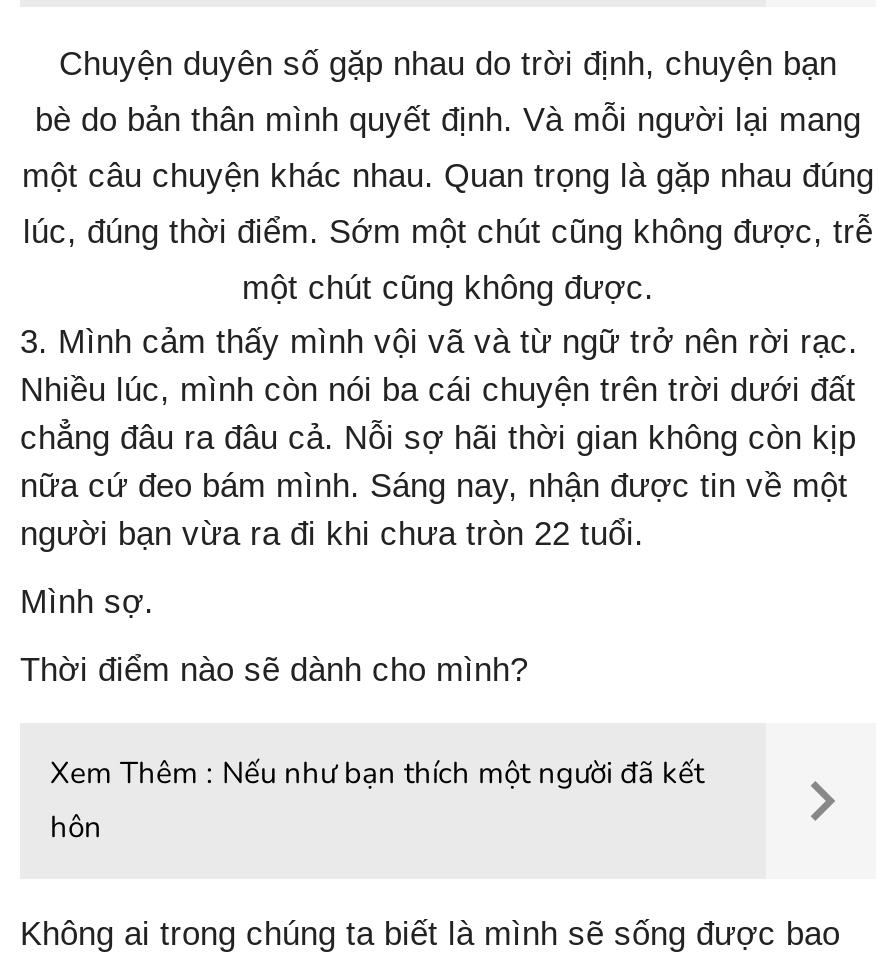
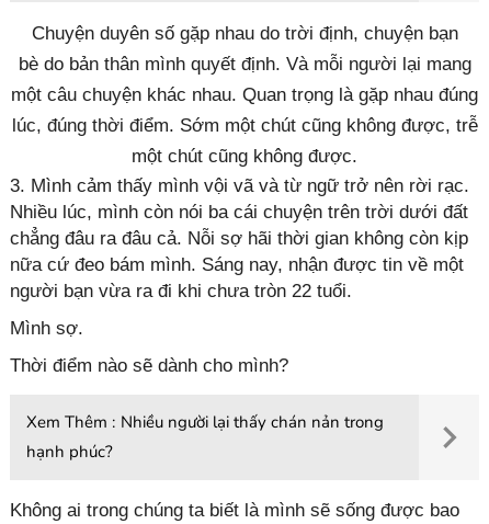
- Xem Thêm : Nếu như bạn thích một người đã kết
- hôn
+ Xem Thêm : Nhiều người lại thấy chán nản trong
+ hạnh phúc?
